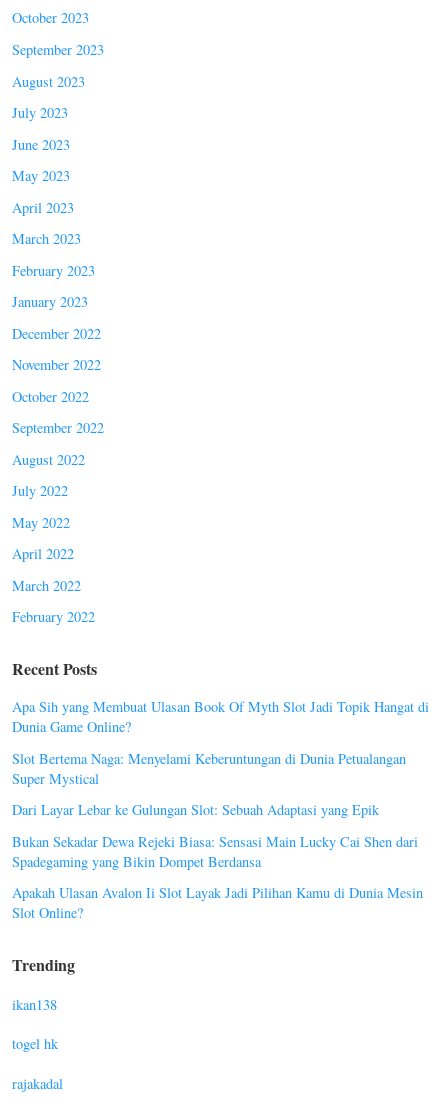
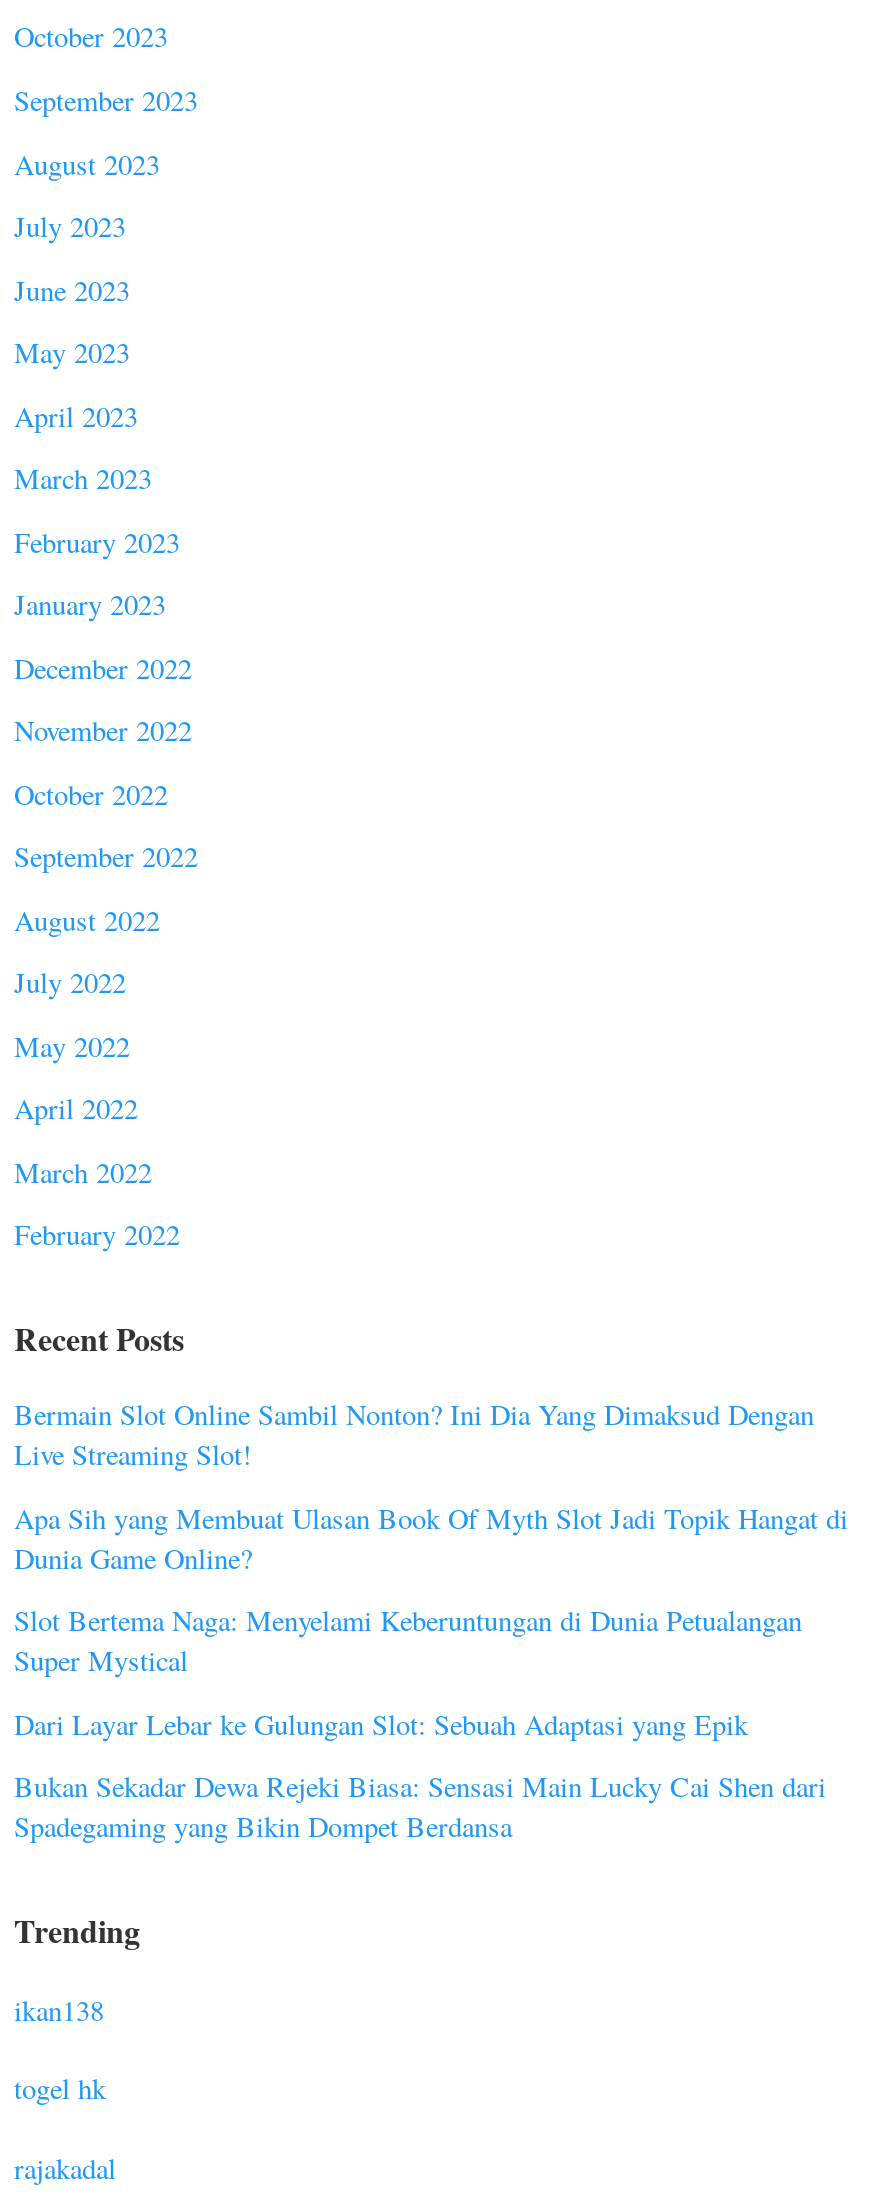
+ Bermain Slot Online Sambil Nonton? Ini Dia Yang Dimaksud Dengan
+ Live Streaming Slot!

moved down: Apa Sih yang Membuat Ulasan Book Of Myth Slot Jadi Topik Hangat di | Dunia Game Online? | Slot Bertema Naga: Menyelami Keberuntungan di Dunia Petualangan | Super Mystical | Dari Layar Lebar ke Gulungan Slot: Sebuah Adaptasi yang Epik | Bukan Sekadar Dewa Rejeki Biasa: Sensasi Main Lucky Cai Shen dari | Spadegaming yang Bikin Dompet Berdansa

- Apakah Ulasan Avalon Ii Slot Layak Jadi Pilihan Kamu di Dunia Mesin
- Slot Online?
